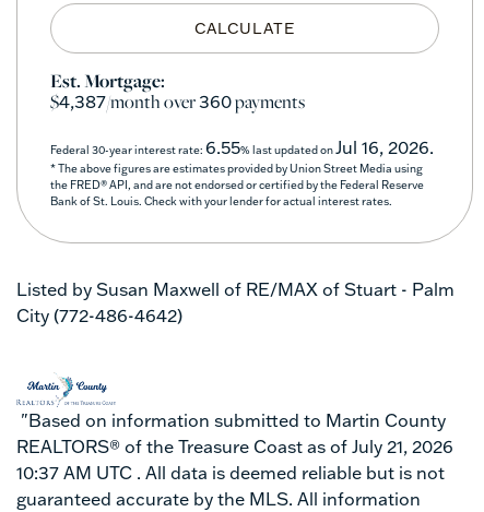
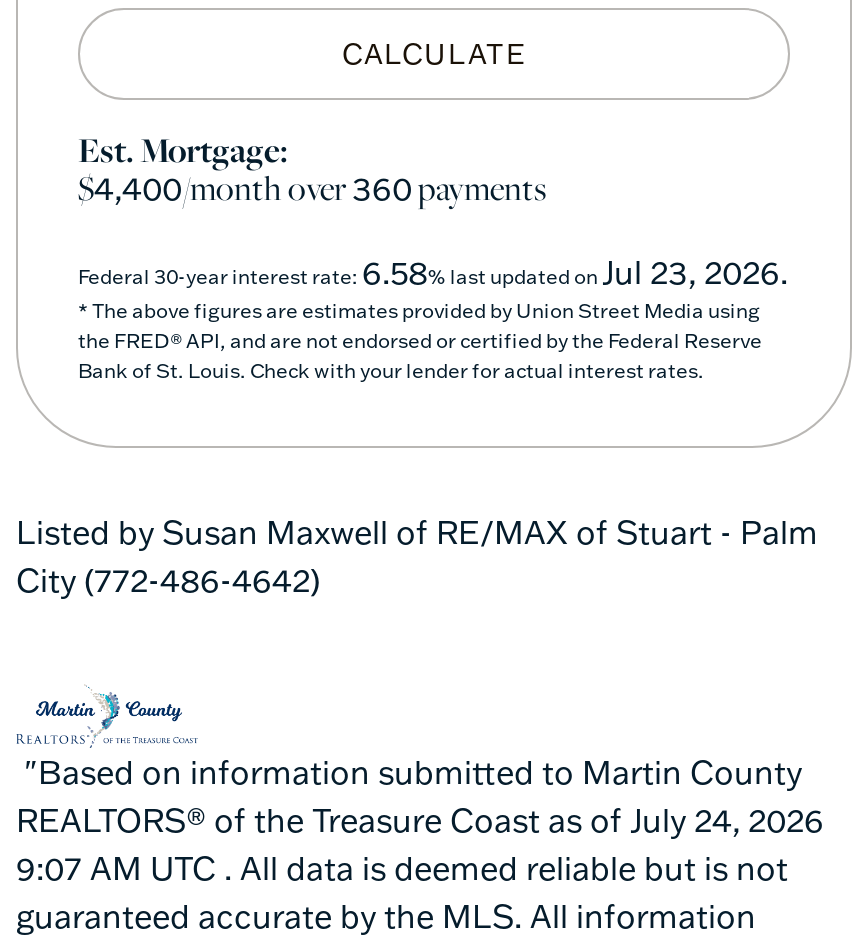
- $4,387/month over360payments
+ $4,400/month over360payments

- Federal 30-year interest rate: 6.55% last updated on Jul 16, 2026.
+ Federal 30-year interest rate: 6.58% last updated on Jul 23, 2026.

- REALTORS® of the Treasure Coast as of July 21, 2026
+ REALTORS® of the Treasure Coast as of July 24, 2026

- 10:37 AM UTC . All data is deemed reliable but is not
+ 9:07 AM UTC . All data is deemed reliable but is not
